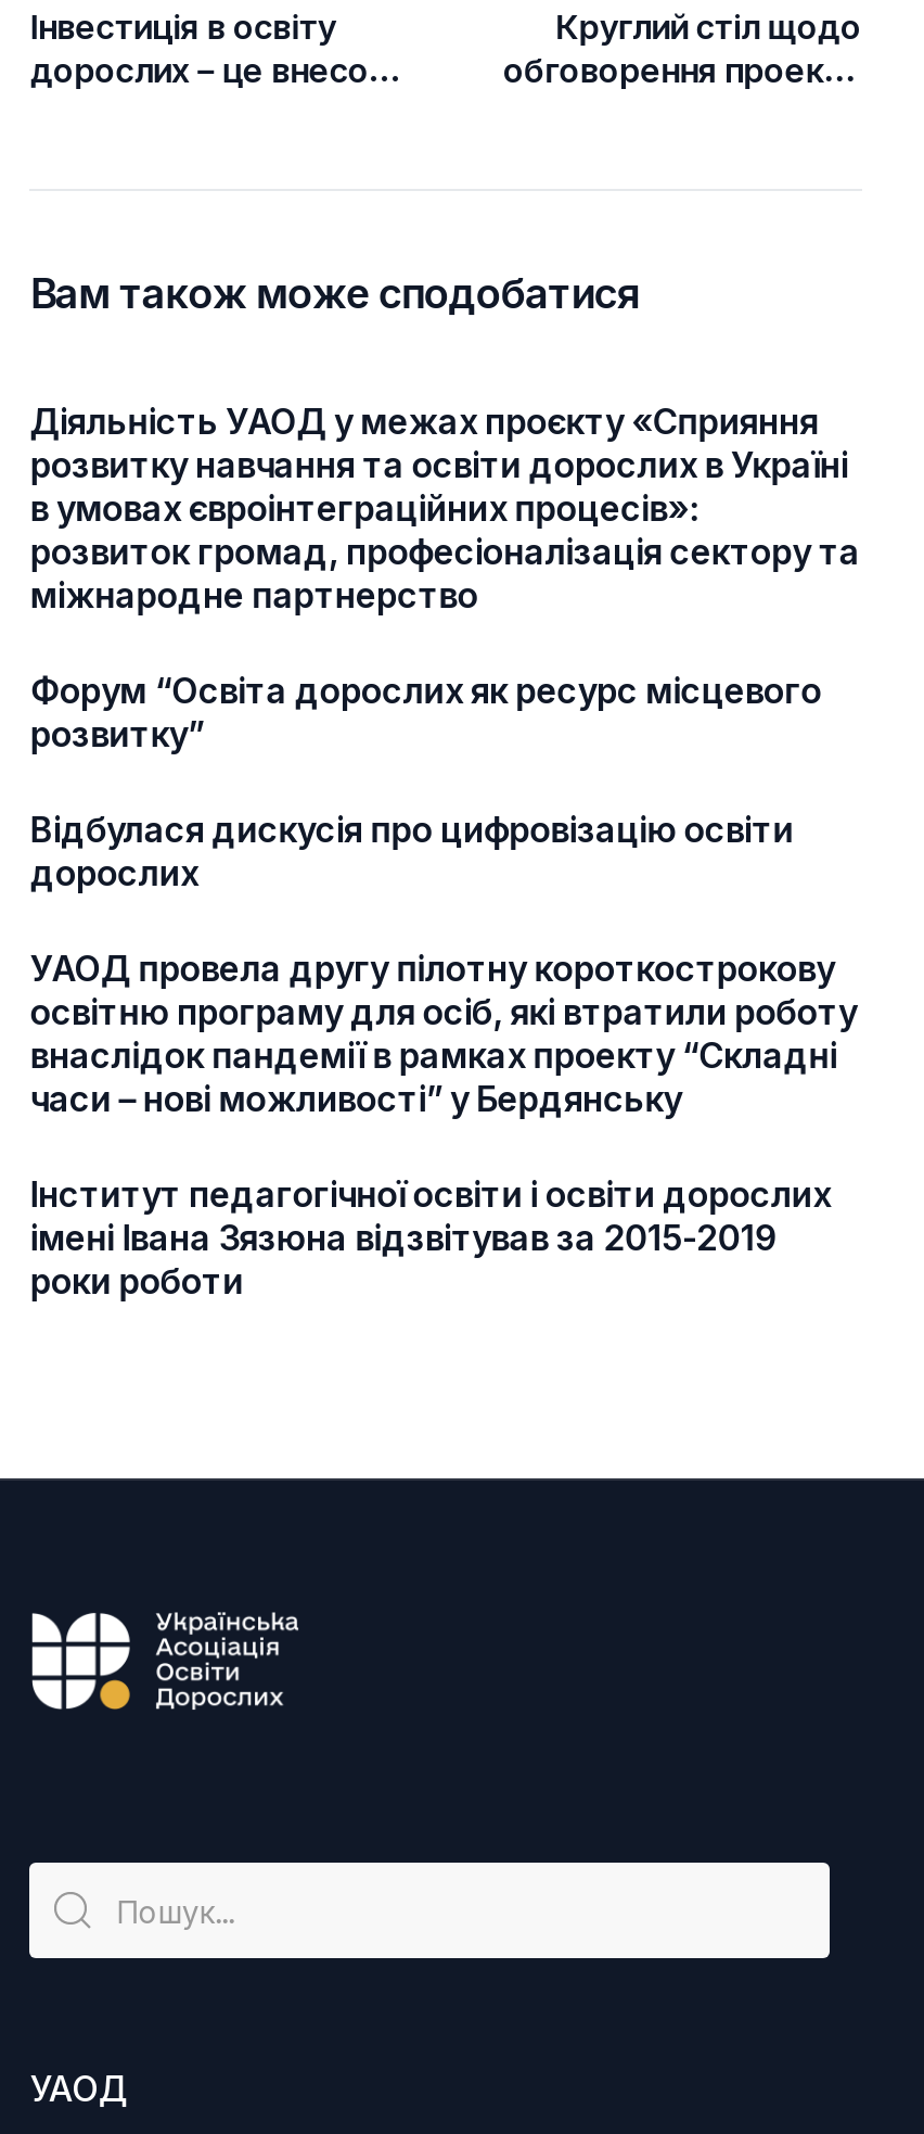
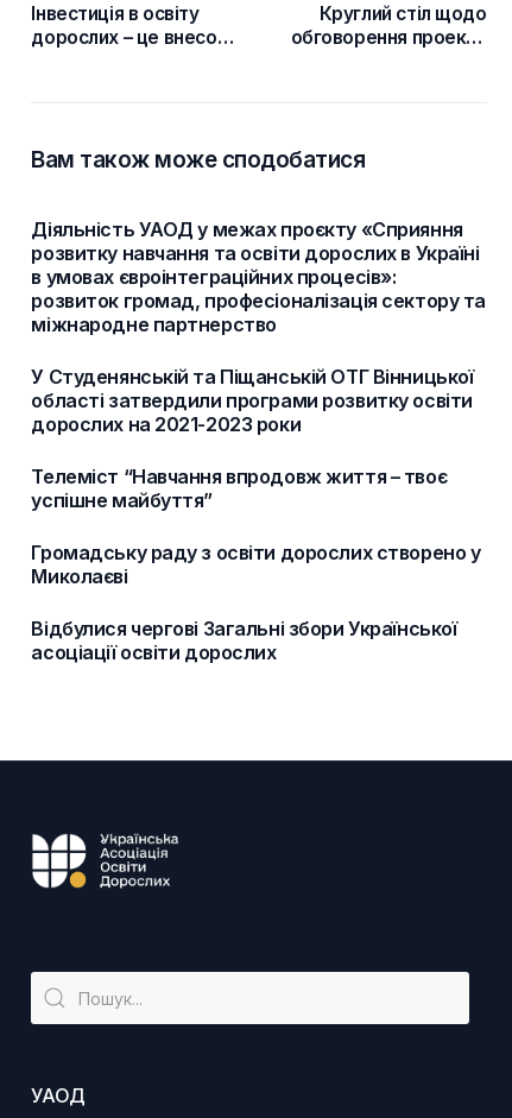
- Форум “Освіта дорослих як ресурс місцевого
- розвитку”
+ У Студенянській та Піщанській ОТГ Вінницької
+ області затвердили програми розвитку освіти
+ дорослих на 2021-2023 роки

- Відбулася дискусія про цифровізацію освіти
- дорослих
+ Телеміст “Навчання впродовж життя – твоє
+ успішне майбуття”

- УАОД провела другу пілотну короткострокову
- освітню програму для осіб, які втратили роботу
- внаслідок пандемії в рамках проекту “Складні
- часи – нові можливості” у Бердянську
+ Громадську раду з освіти дорослих створено у
+ Миколаєві

- Інститут педагогічної освіти і освіти дорослих
- імені Івана Зязюна відзвітував за 2015-2019
- роки роботи
+ Відбулися чергові Загальні збори Української
+ асоціації освіти дорослих
